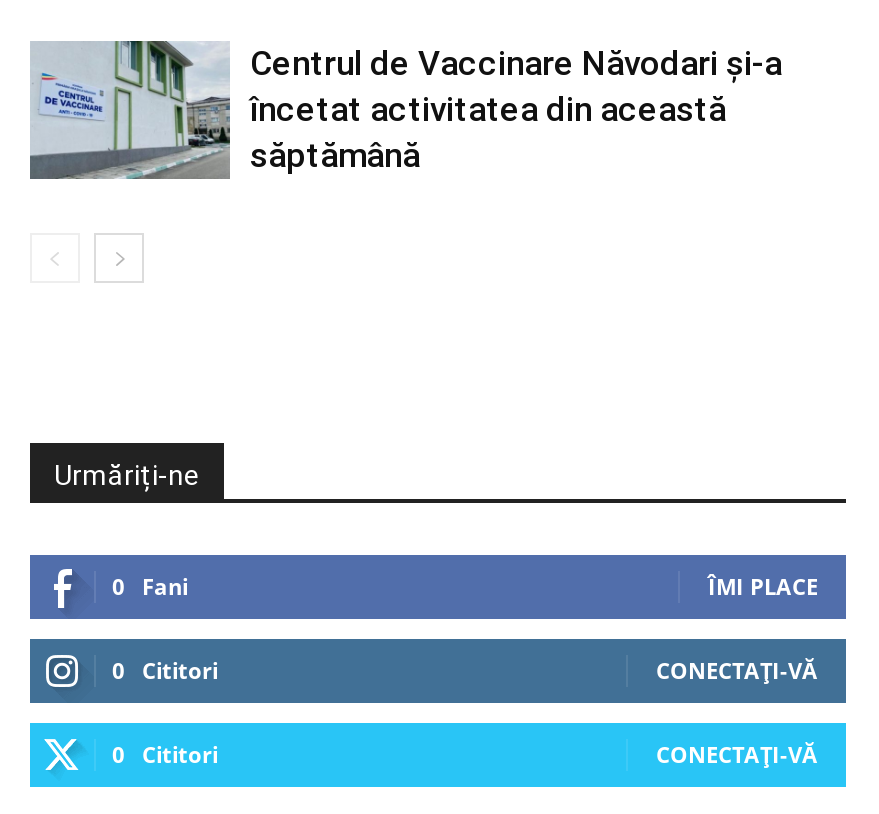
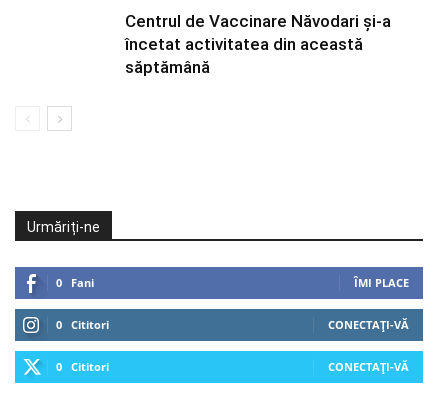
- [image]
